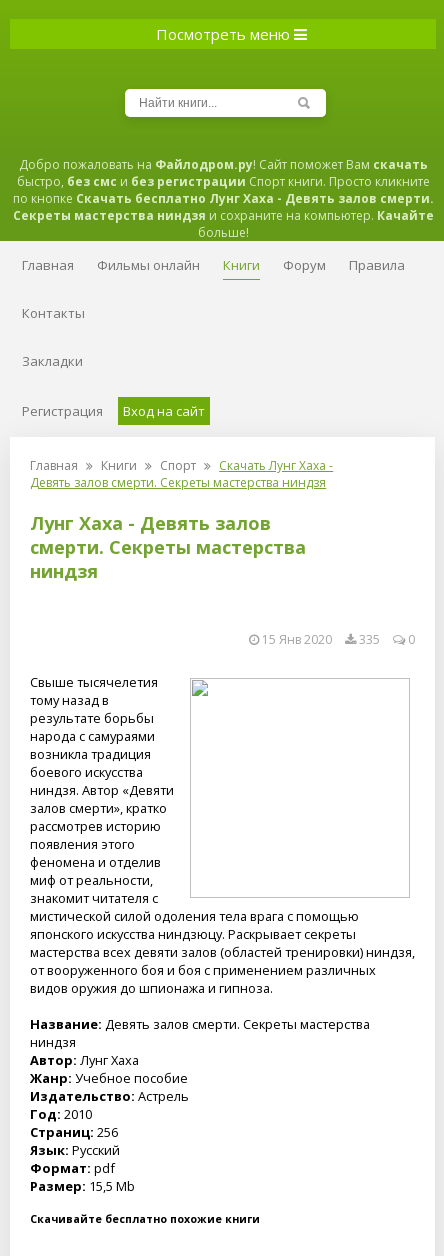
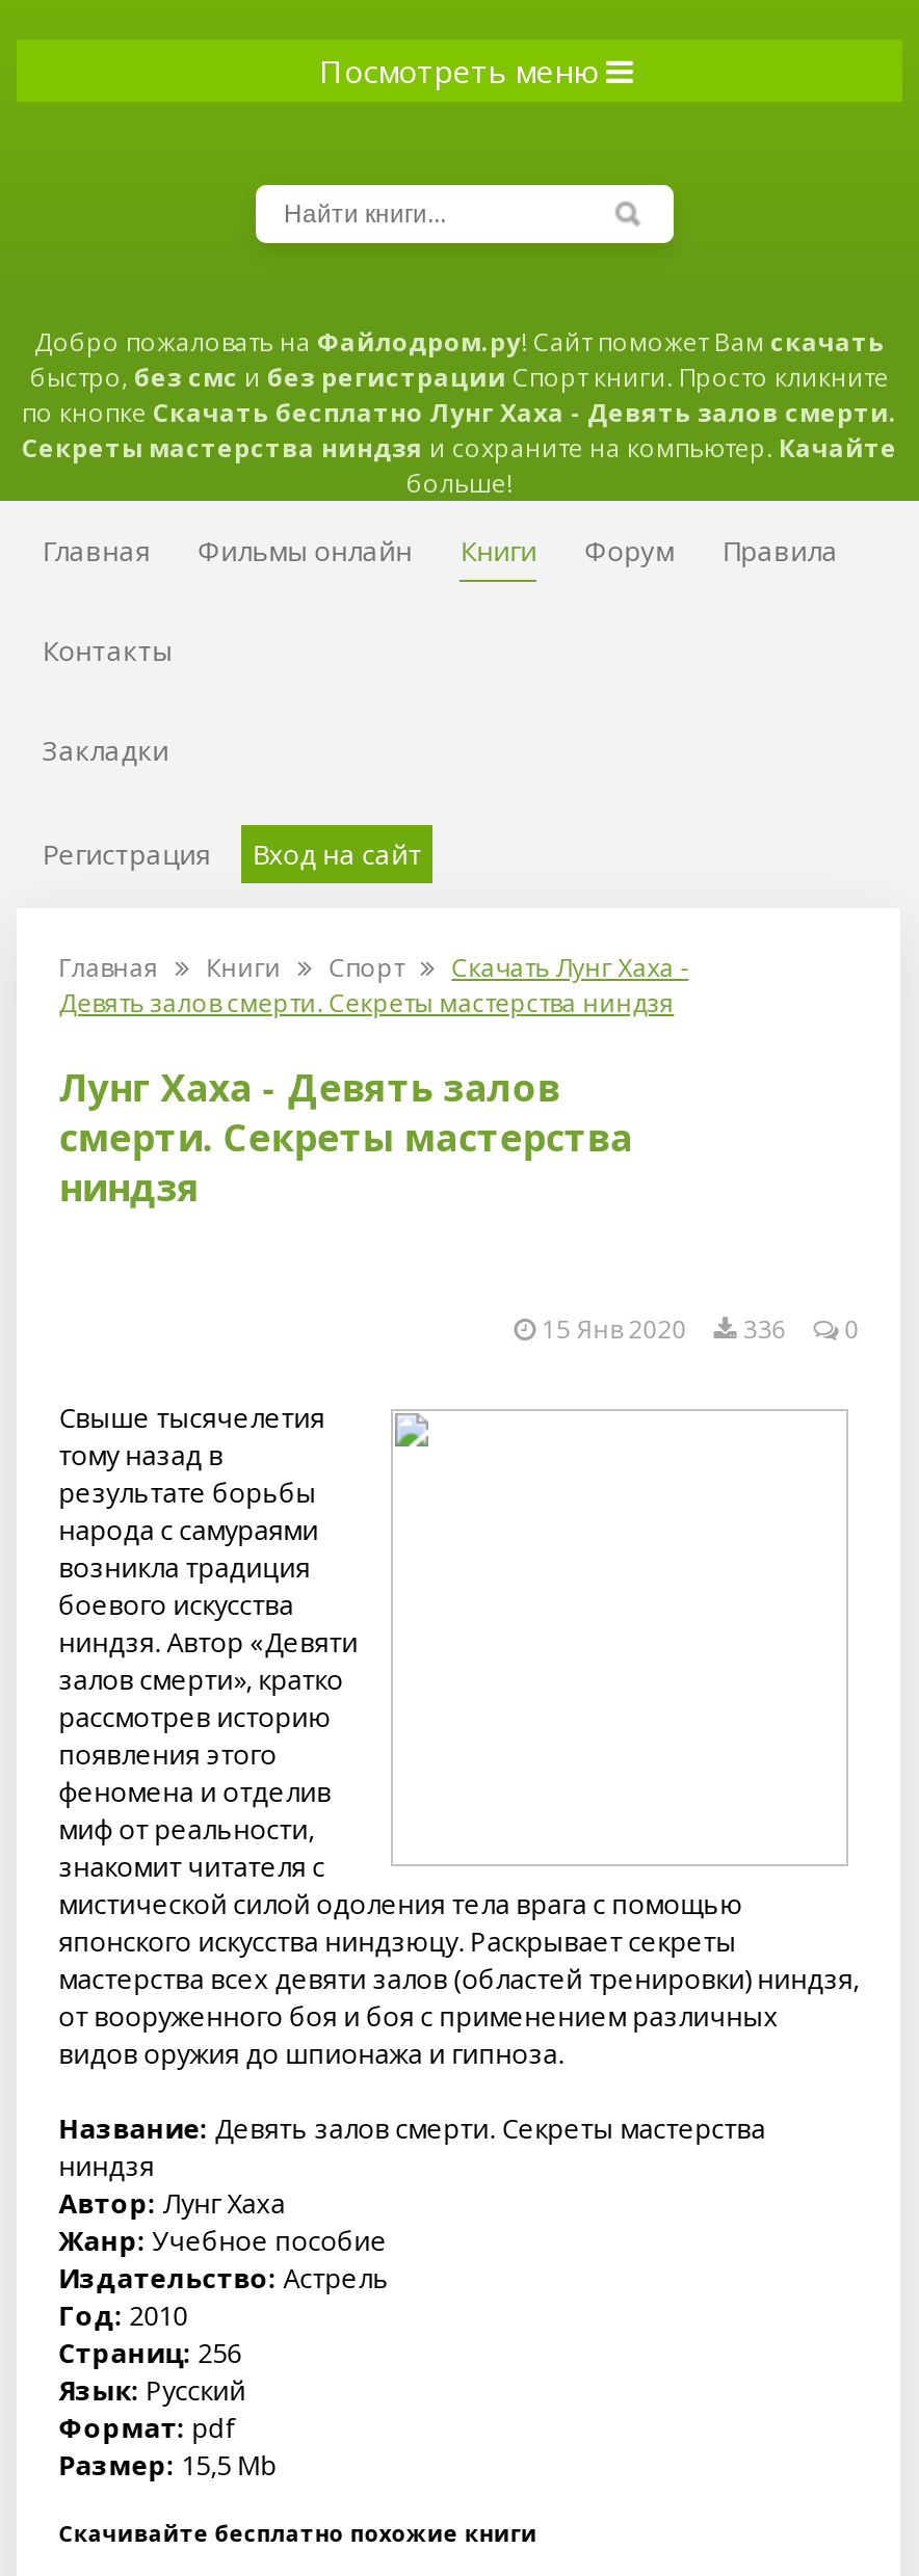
- 15 Янв 2020 335 0
+ 15 Янв 2020 336 0
